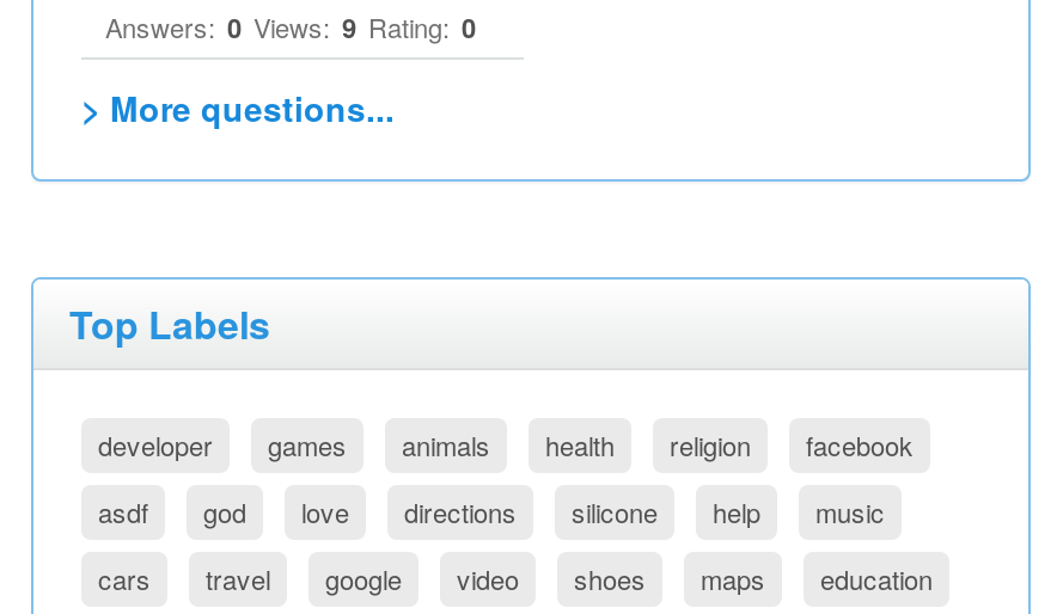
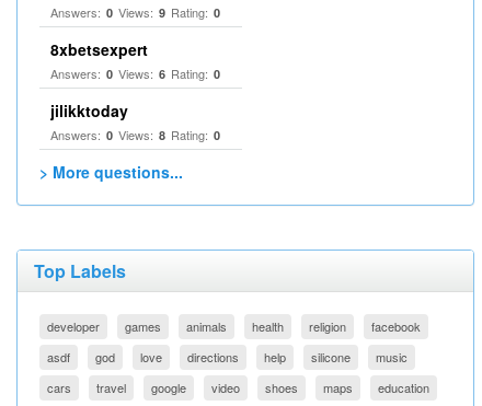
+ 8xbetsexpert
+ Answers: 0 Views: 6 Rating: 0
+ jilikktoday
+ Answers: 0 Views: 8 Rating: 0

moved down: silicone
